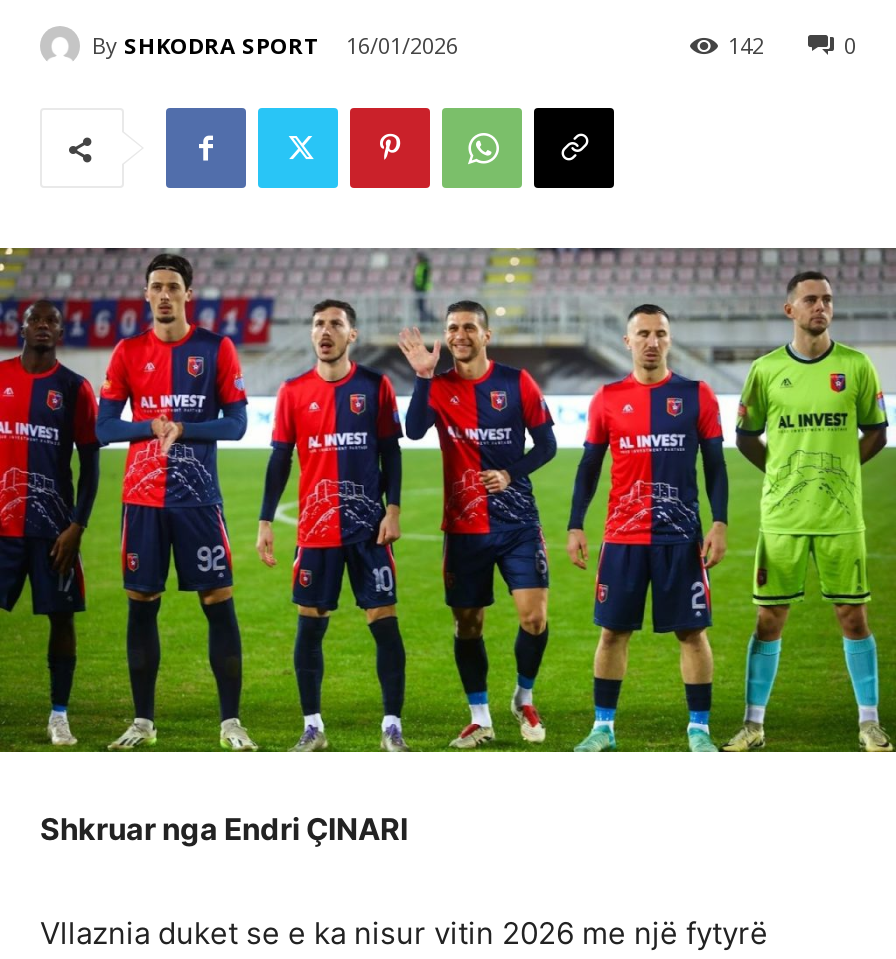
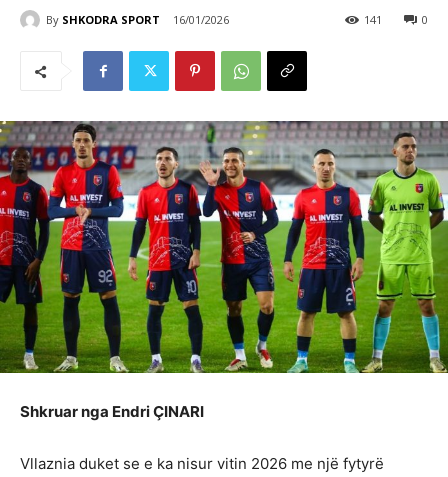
- 142
+ 141
